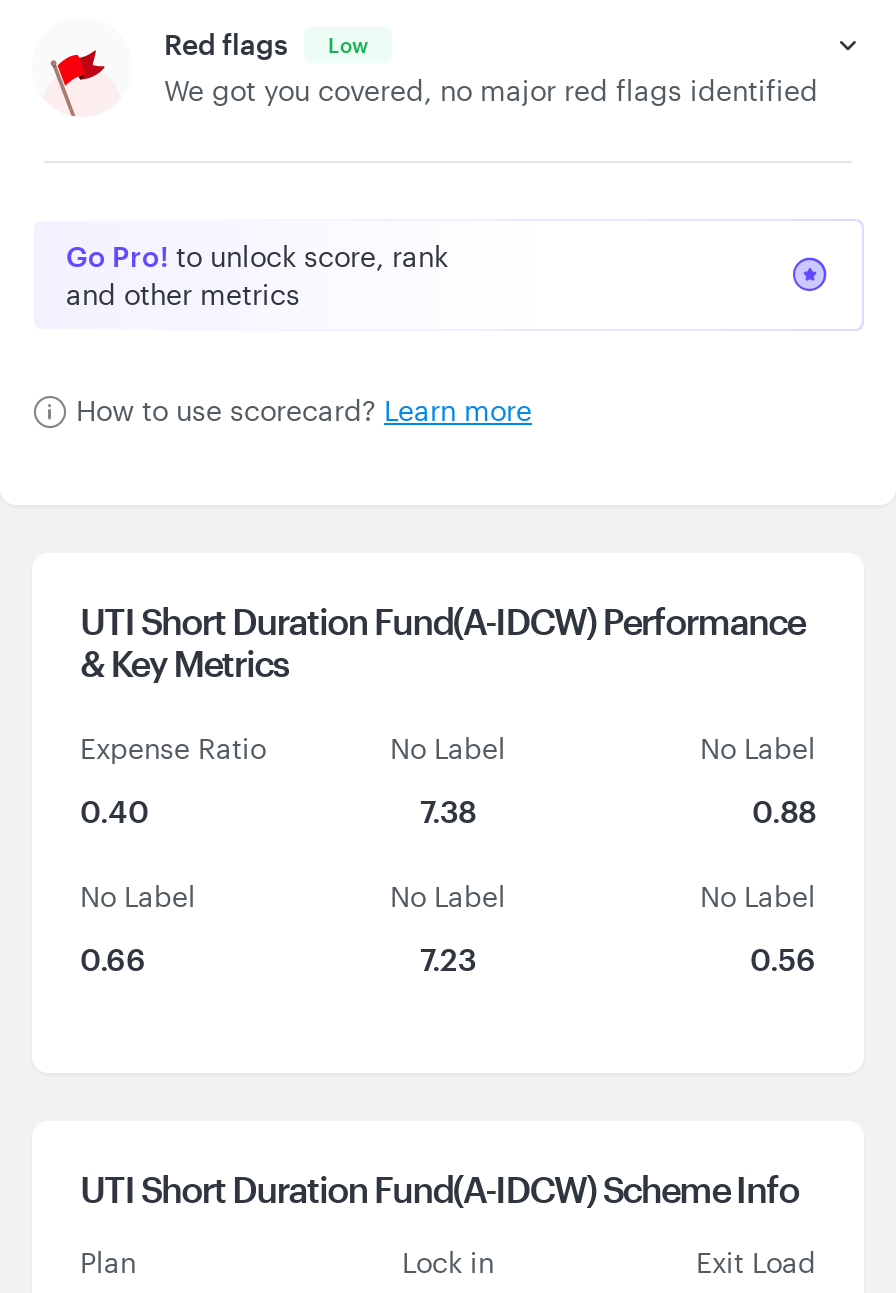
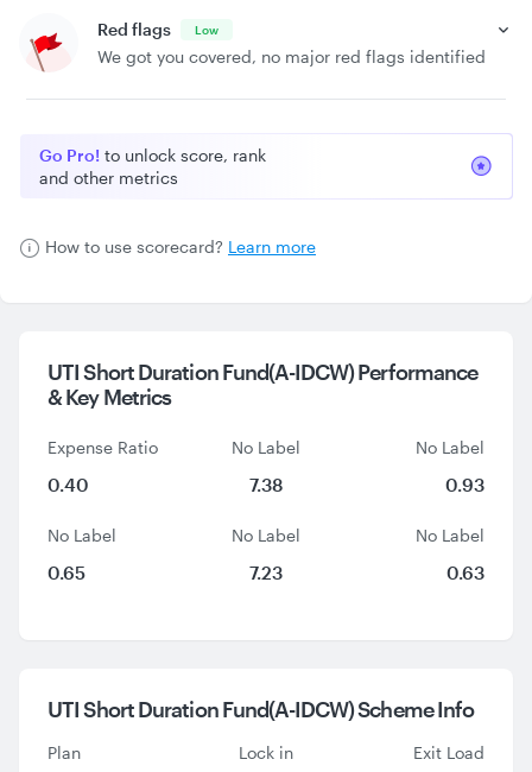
- 0.88
+ 0.93

- 0.66
+ 0.65

- 0.56
+ 0.63
